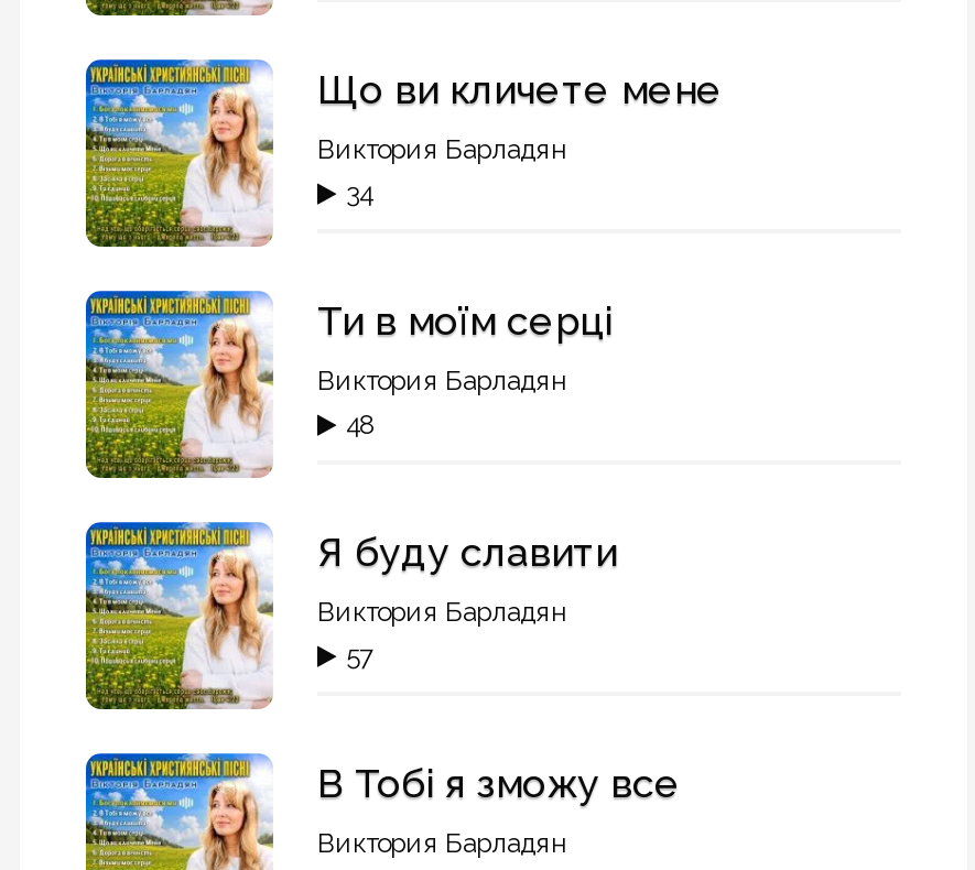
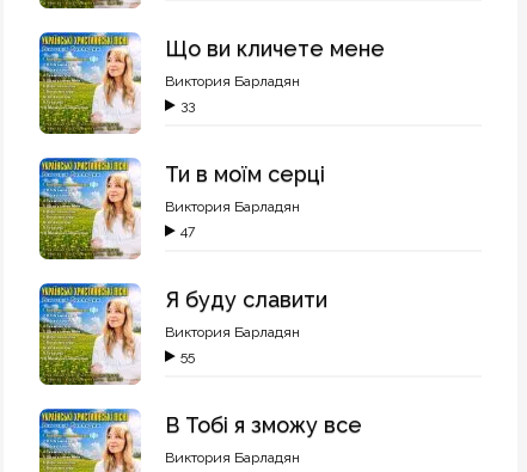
- 34
+ 33

- 48
+ 47

- 57
+ 55
